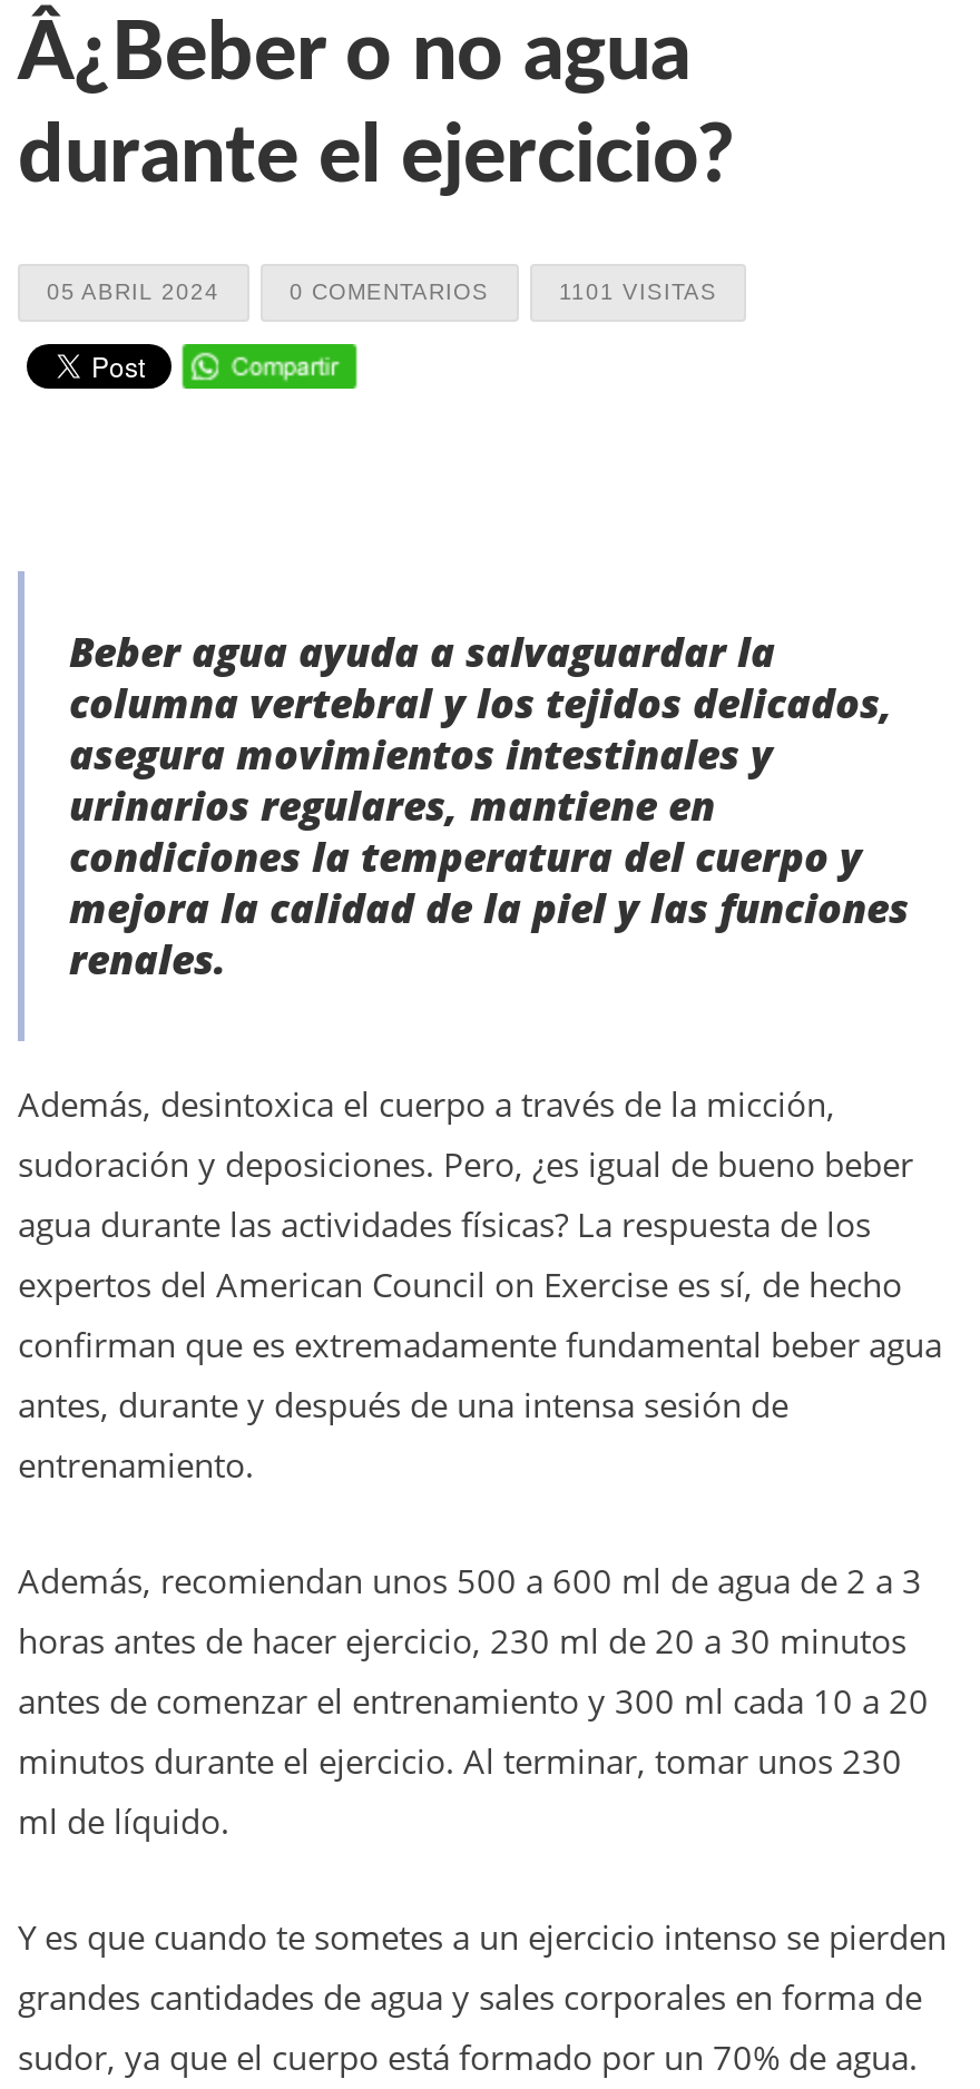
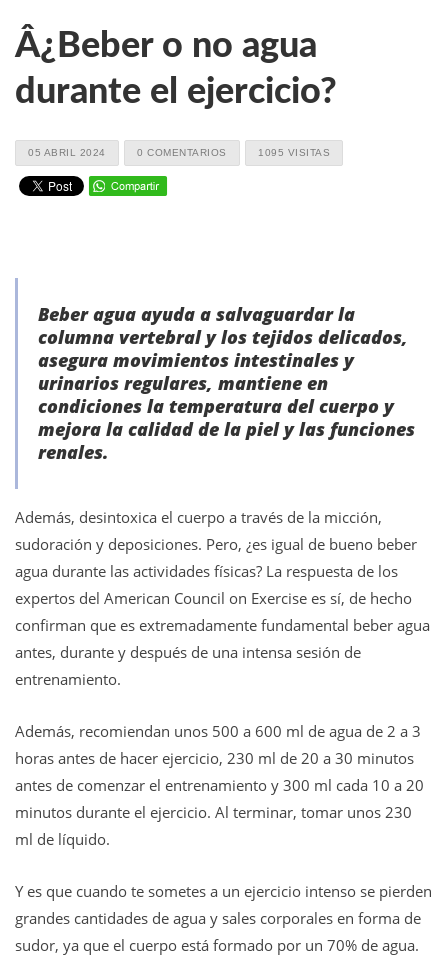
- 1101 VISITAS
+ 1095 VISITAS
